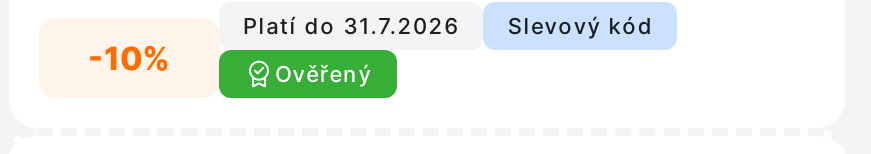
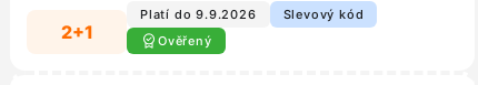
- Platí do 31.7.2026 Slevový kód
+ Platí do 9.9.2026 Slevový kód

- -10%
+ 2+1
